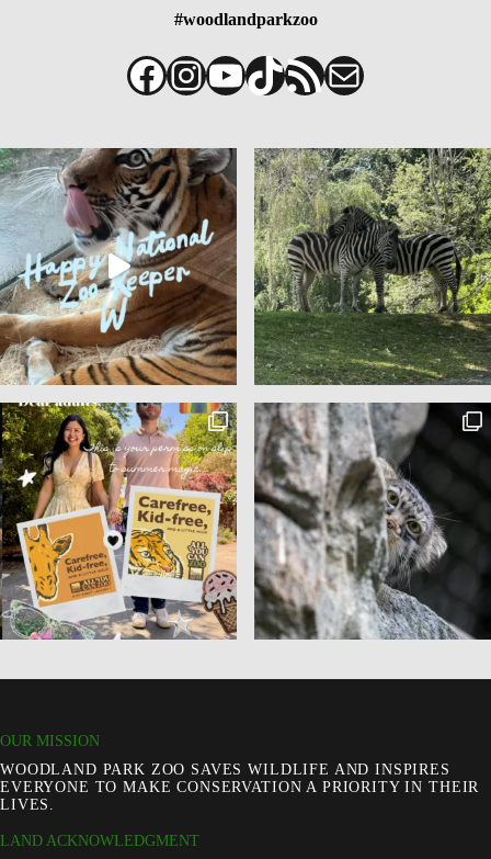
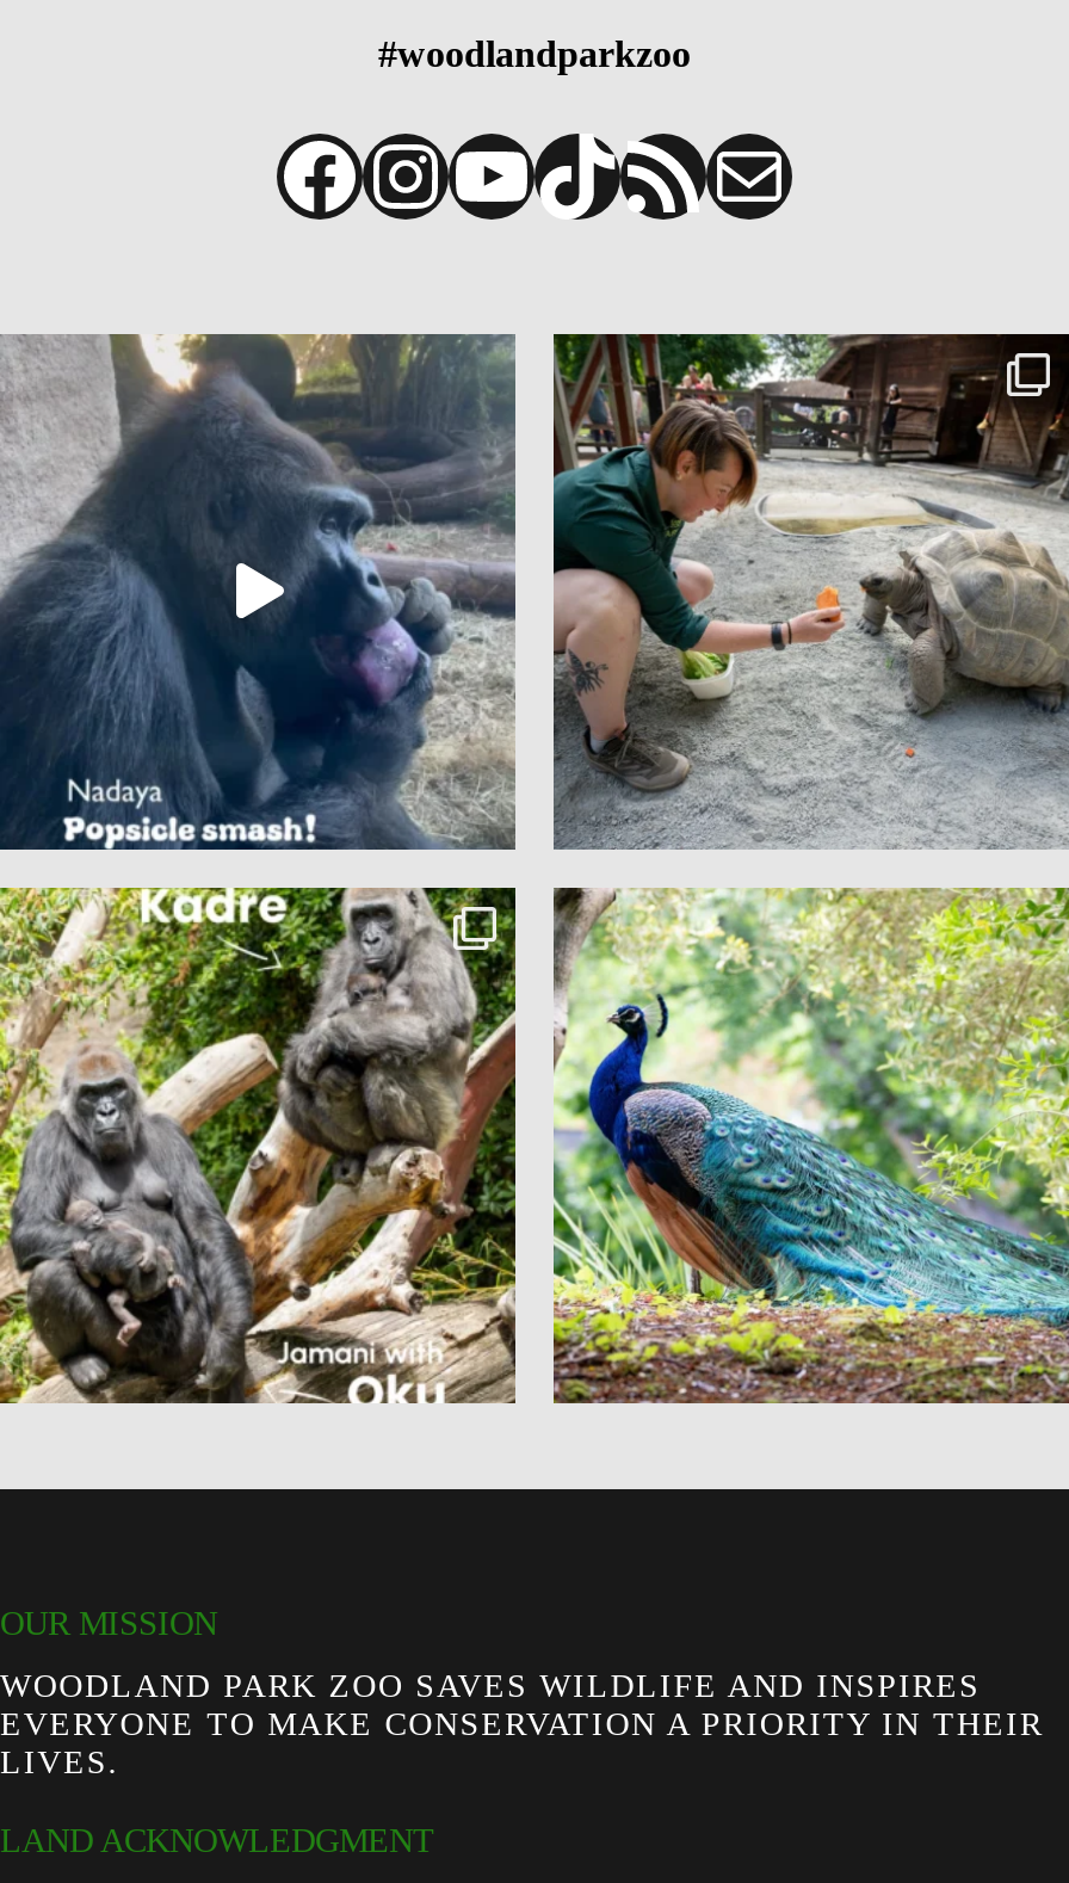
- [image]
+ [image]

- [image]
+ [image]

- [image]
+ [image]

- [image]
+ [image]
